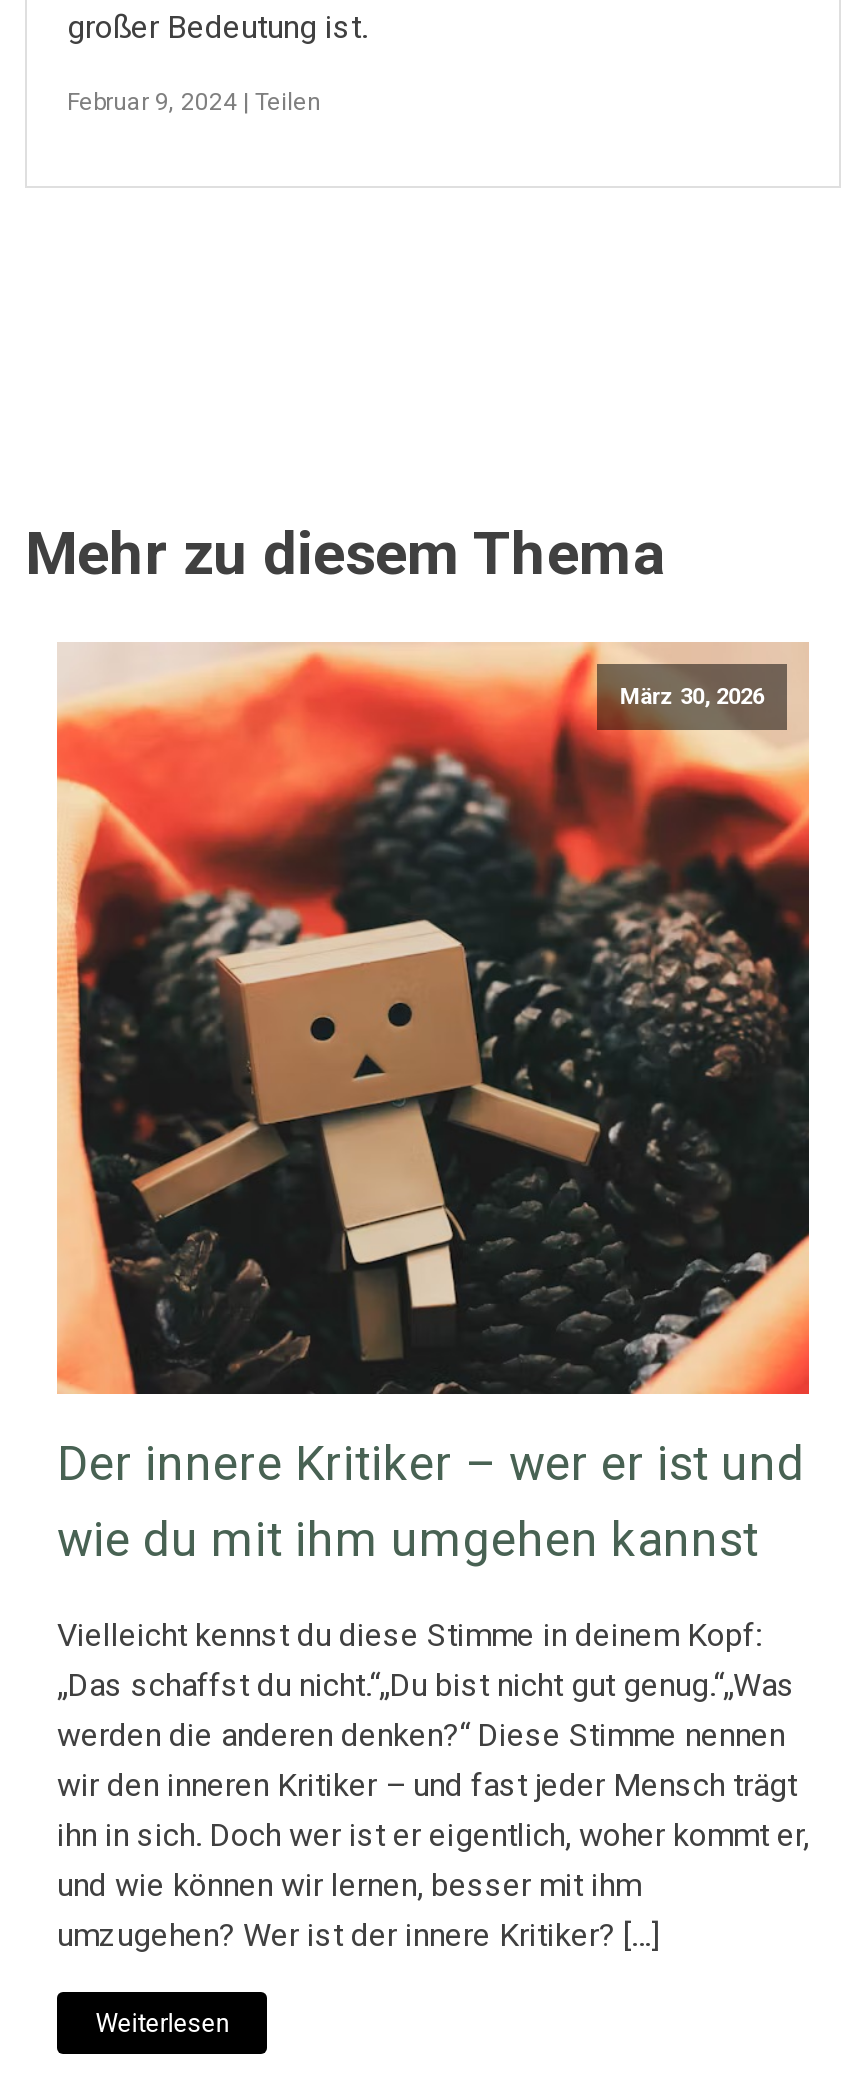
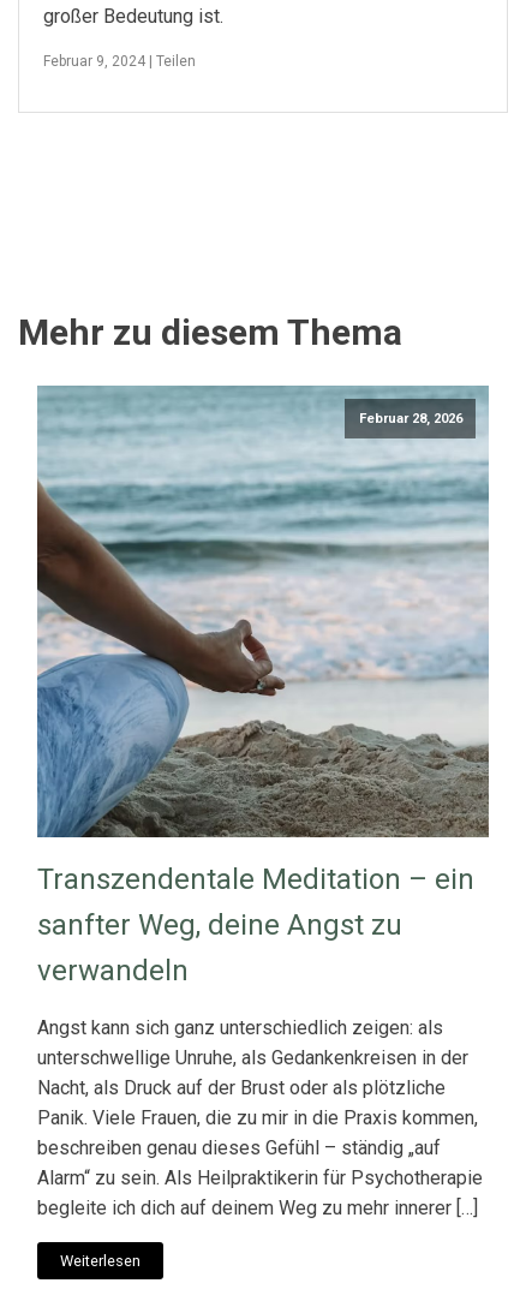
- [image]
- März 30, 2026
+ [image]
+ Februar 28, 2026

- Der innere Kritiker – wer er ist und
- wie du mit ihm umgehen kannst
+ Transzendentale Meditation – ein
+ sanfter Weg, deine Angst zu
+ verwandeln

- Vielleicht kennst du diese Stimme in deinem Kopf:
- „Das schaffst du nicht.“„Du bist nicht gut genug.“„Was
- werden die anderen denken?“ Diese Stimme nennen
- wir den inneren Kritiker – und fast jeder Mensch trägt
- ihn in sich. Doch wer ist er eigentlich, woher kommt er,
- und wie können wir lernen, besser mit ihm
- umzugehen? Wer ist der innere Kritiker? […]
+ Angst kann sich ganz unterschiedlich zeigen: als
+ unterschwellige Unruhe, als Gedankenkreisen in der
+ Nacht, als Druck auf der Brust oder als plötzliche
+ Panik. Viele Frauen, die zu mir in die Praxis kommen,
+ beschreiben genau dieses Gefühl – ständig „auf
+ Alarm“ zu sein. Als Heilpraktikerin für Psychotherapie
+ begleite ich dich auf deinem Weg zu mehr innerer […]
